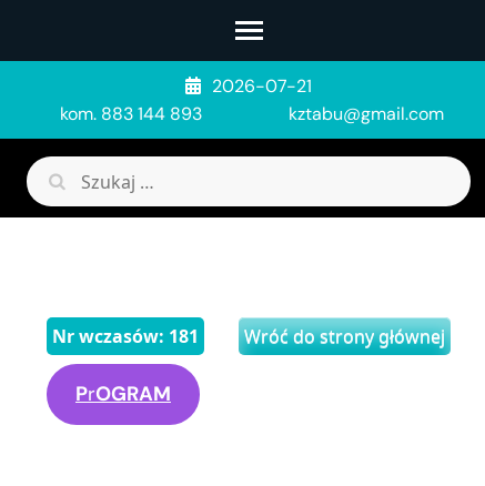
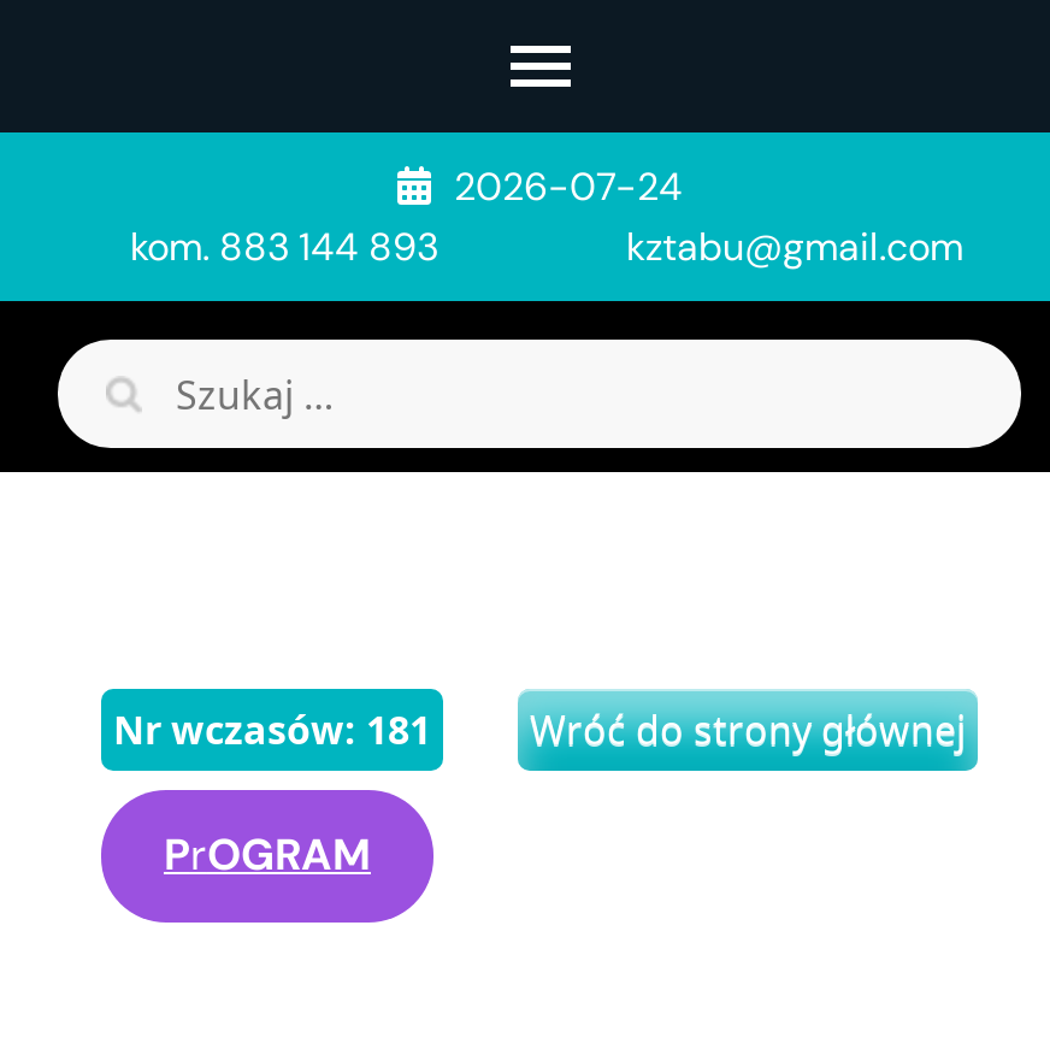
- 2026-07-21
+ 2026-07-24
